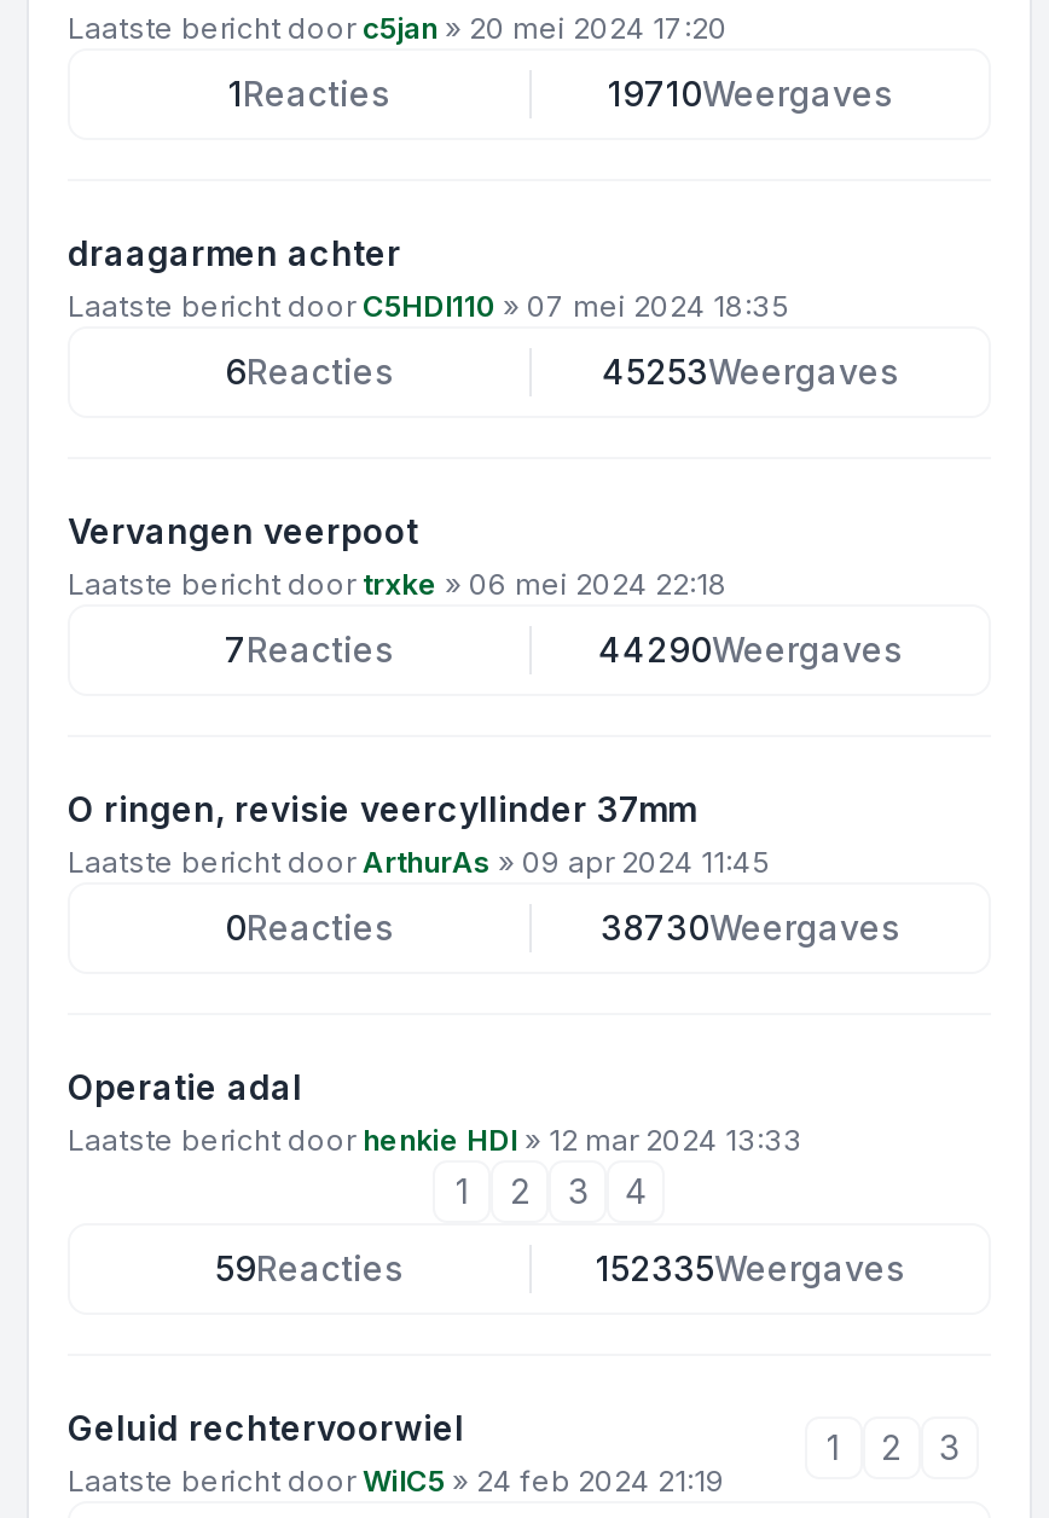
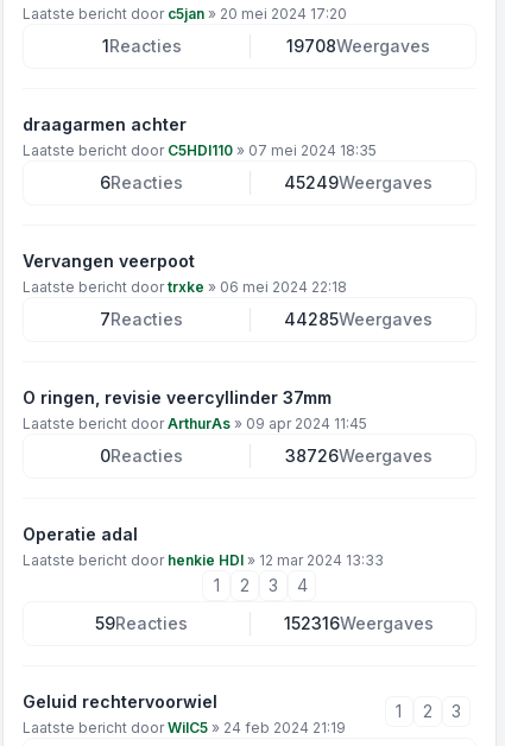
- 19710Weergaves
+ 19708Weergaves

- 45253Weergaves
+ 45249Weergaves

- 44290Weergaves
+ 44285Weergaves

- 38730Weergaves
+ 38726Weergaves

- 152335Weergaves
+ 152316Weergaves
